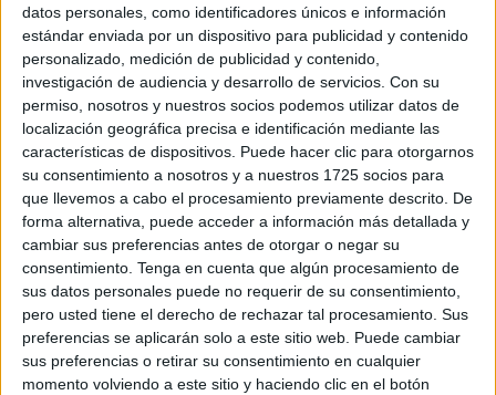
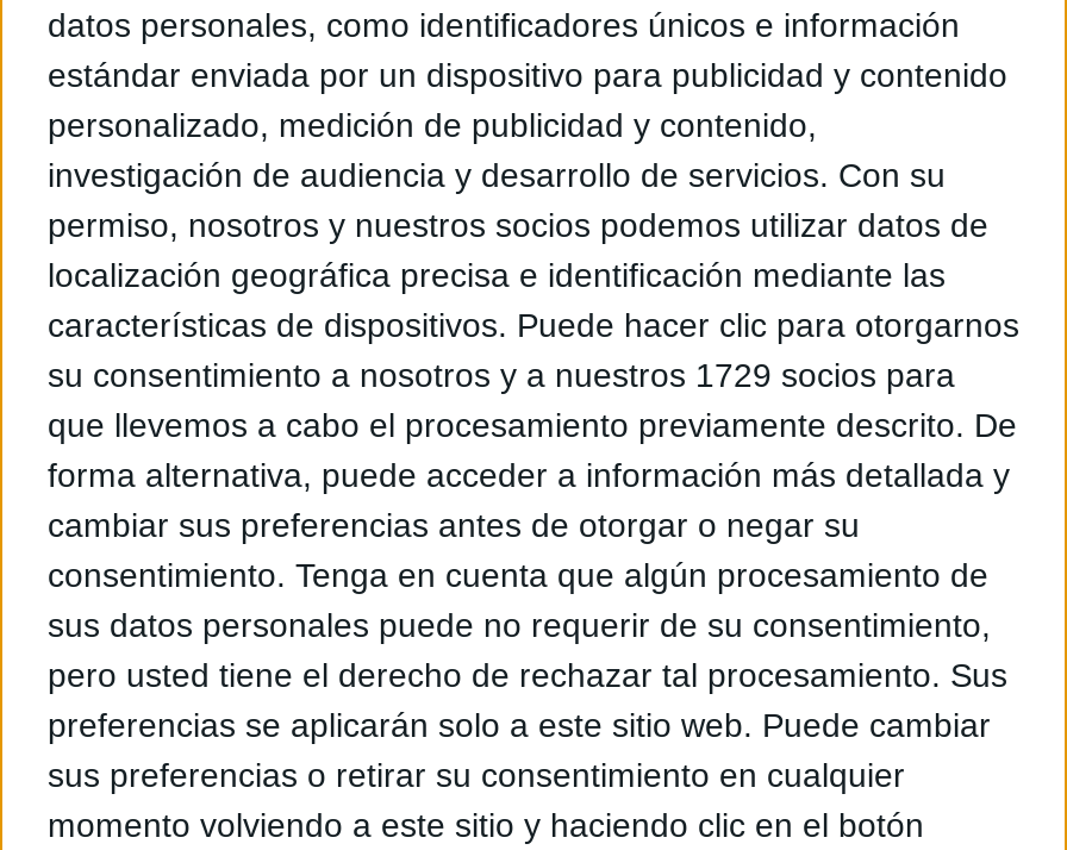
- su consentimiento a nosotros y a nuestros 1725 socios para
+ su consentimiento a nosotros y a nuestros 1729 socios para
